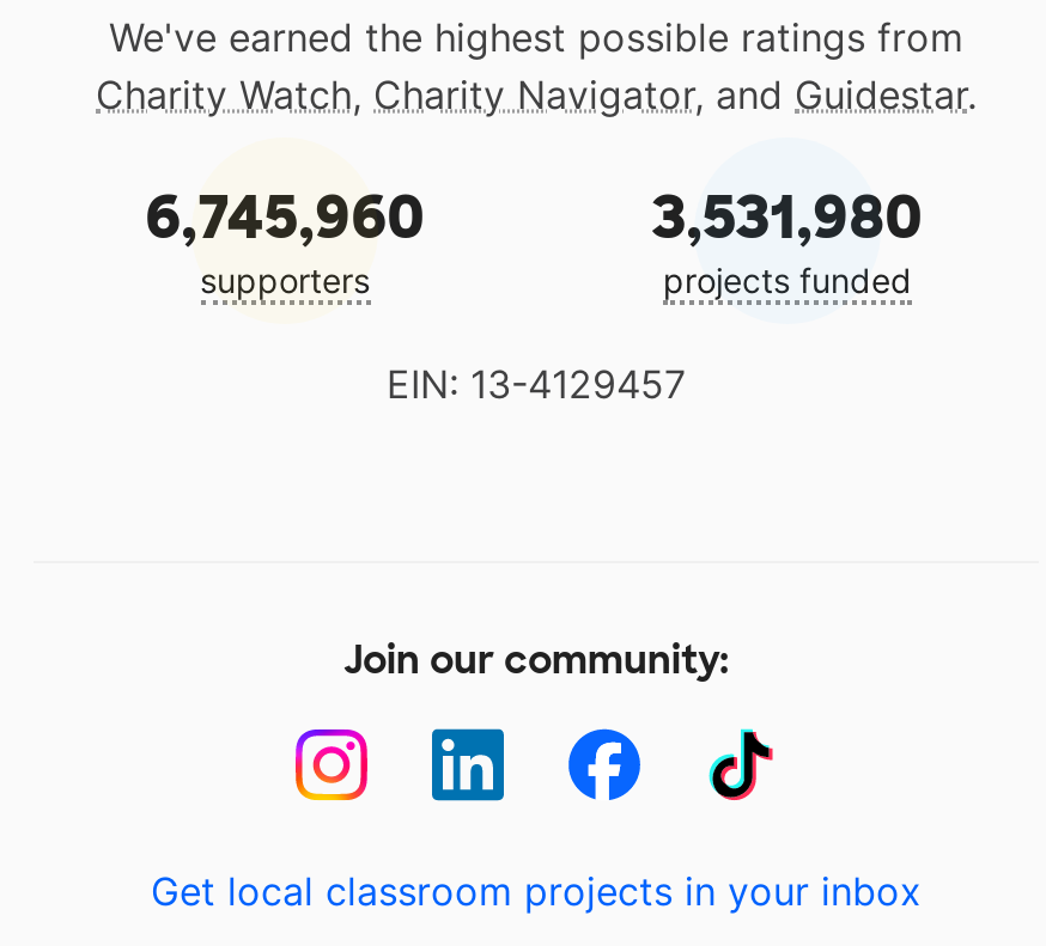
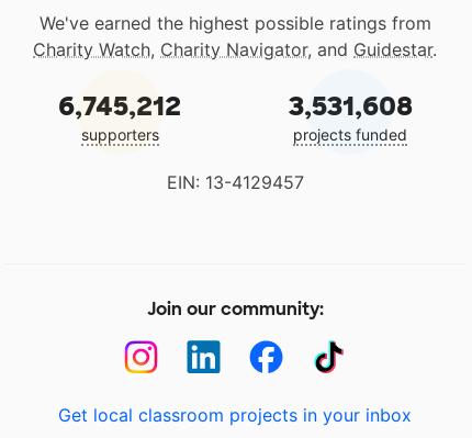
- 6,745,960
+ 6,745,212

- 3,531,980
+ 3,531,608
